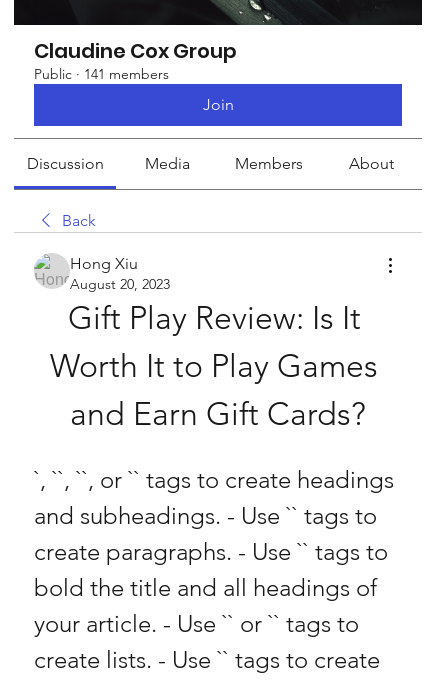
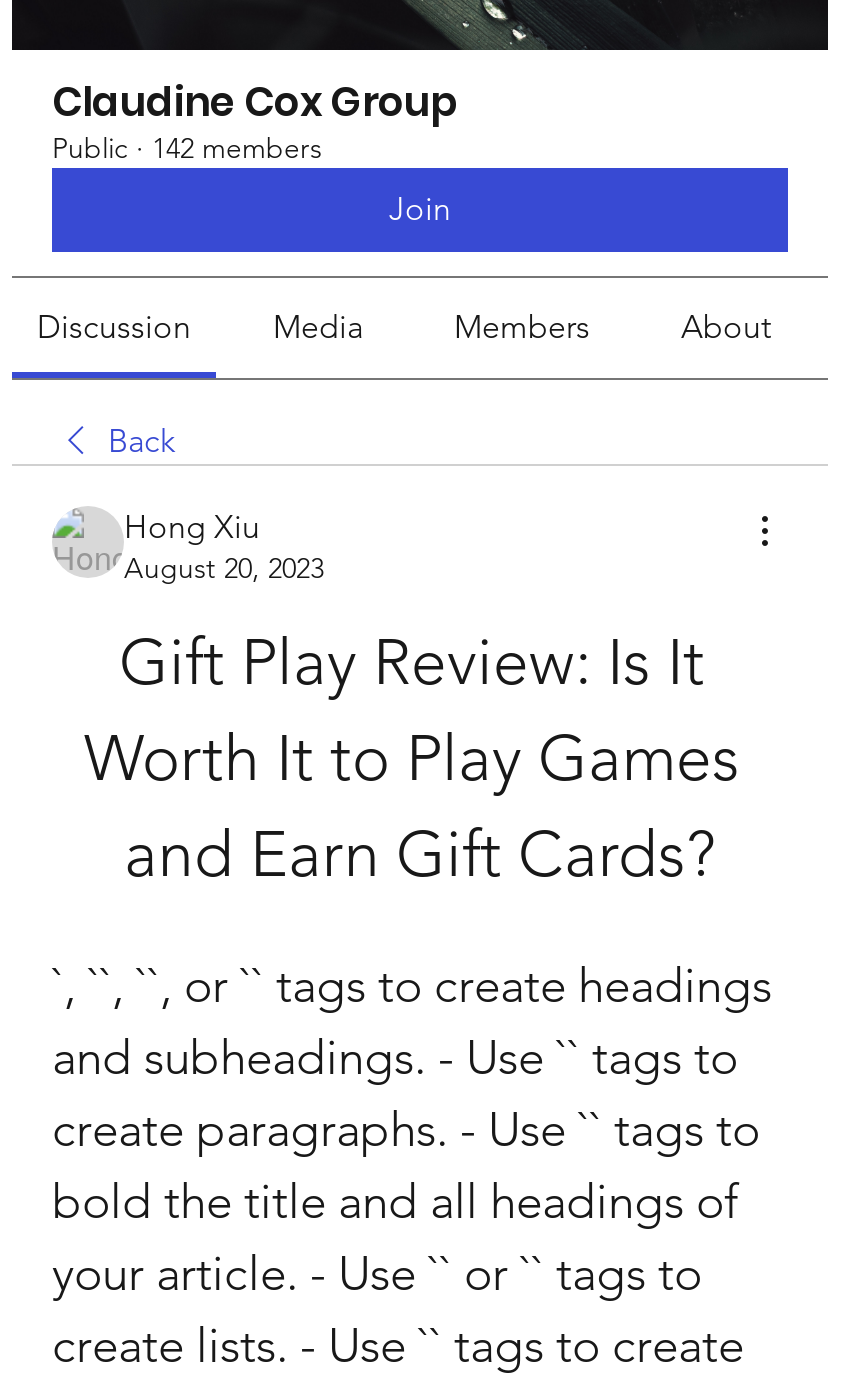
- Public · 141 members
+ Public · 142 members
